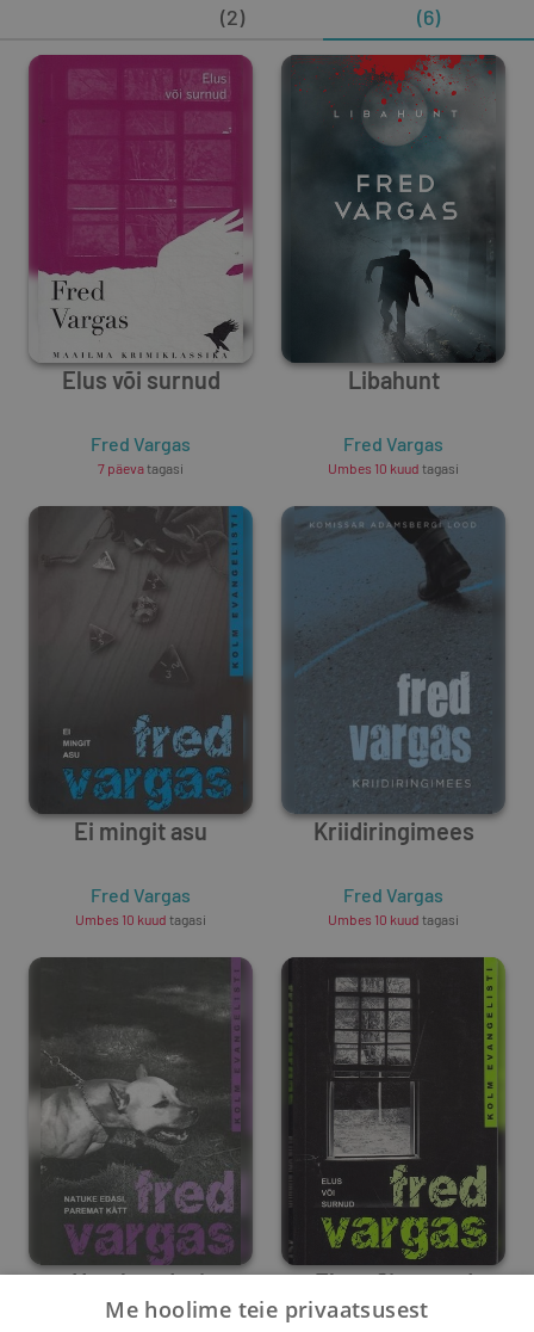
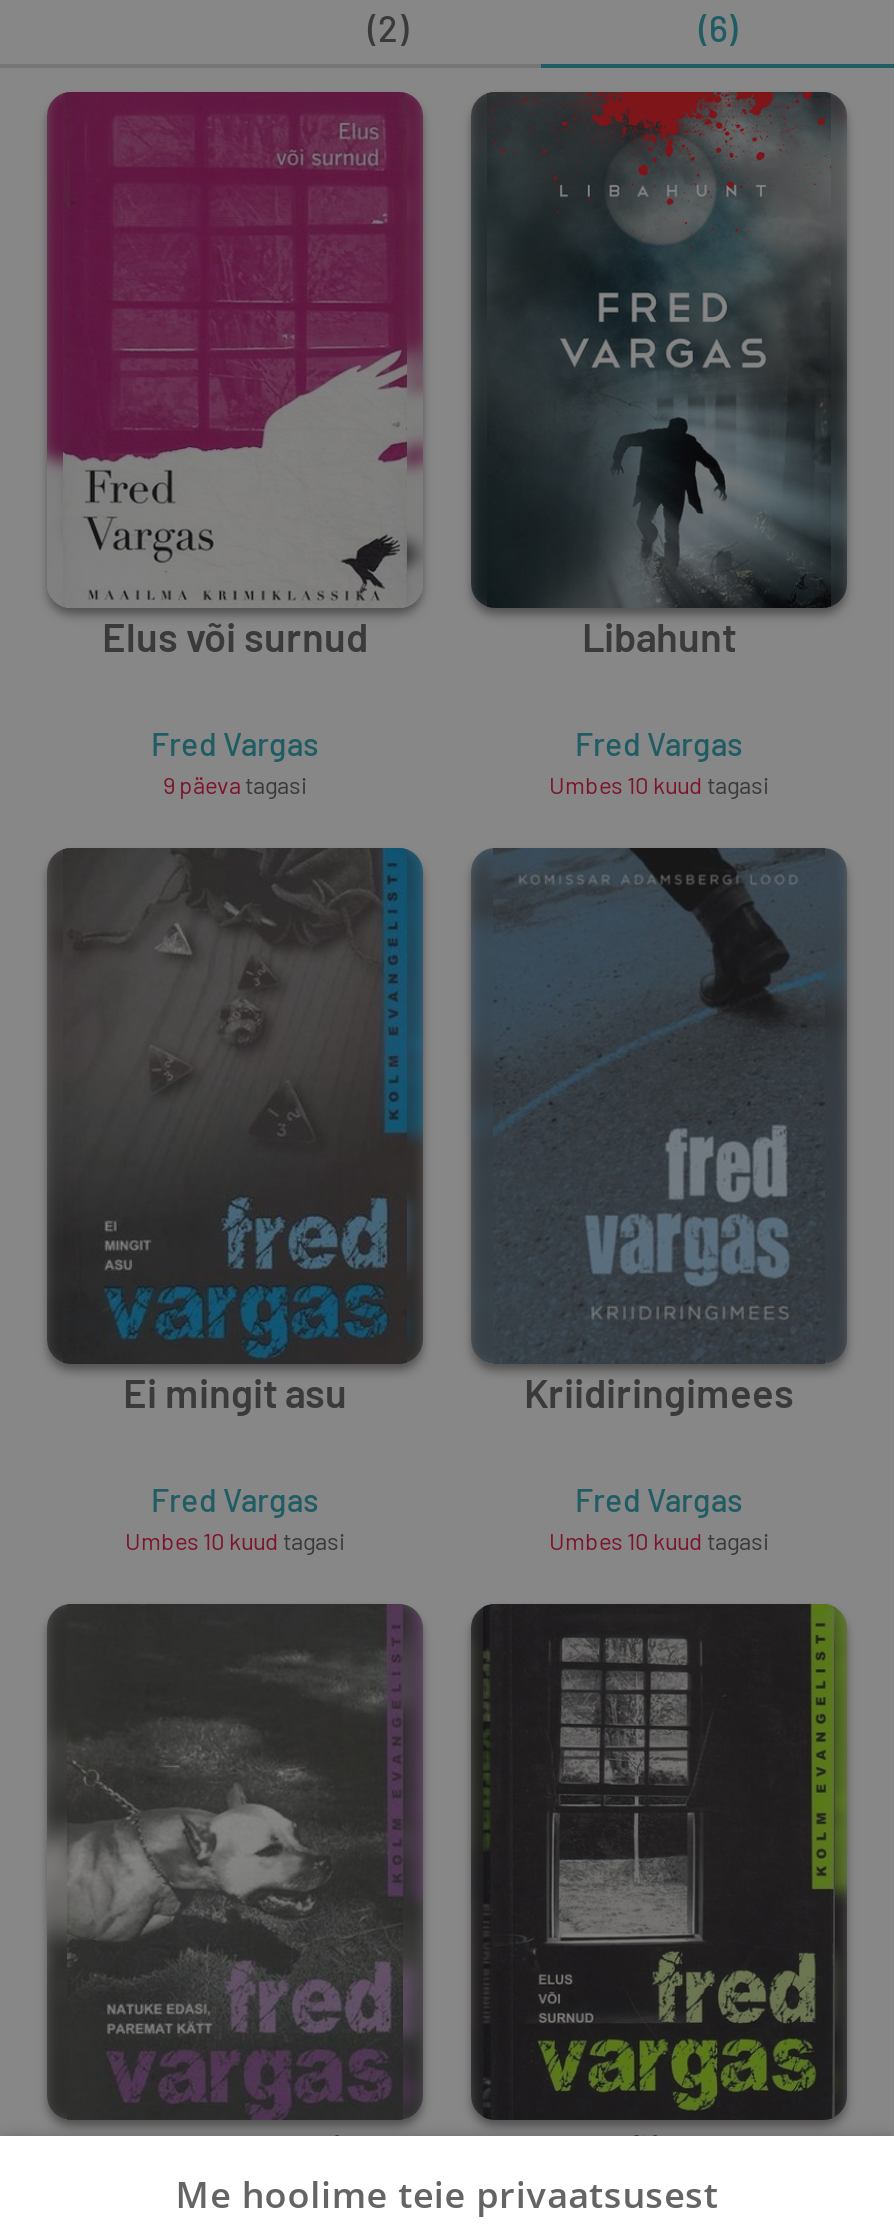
- 7 päeva tagasi
+ 9 päeva tagasi
